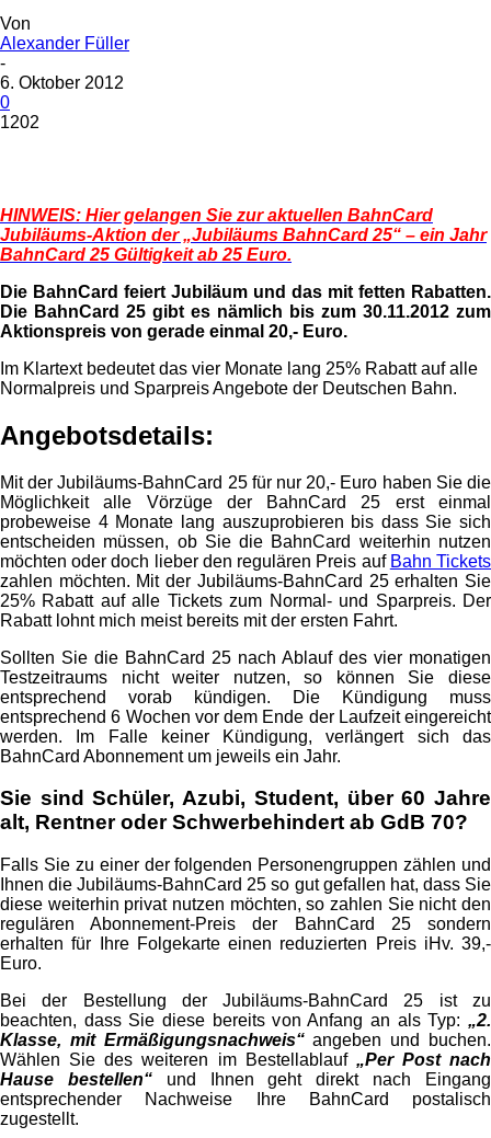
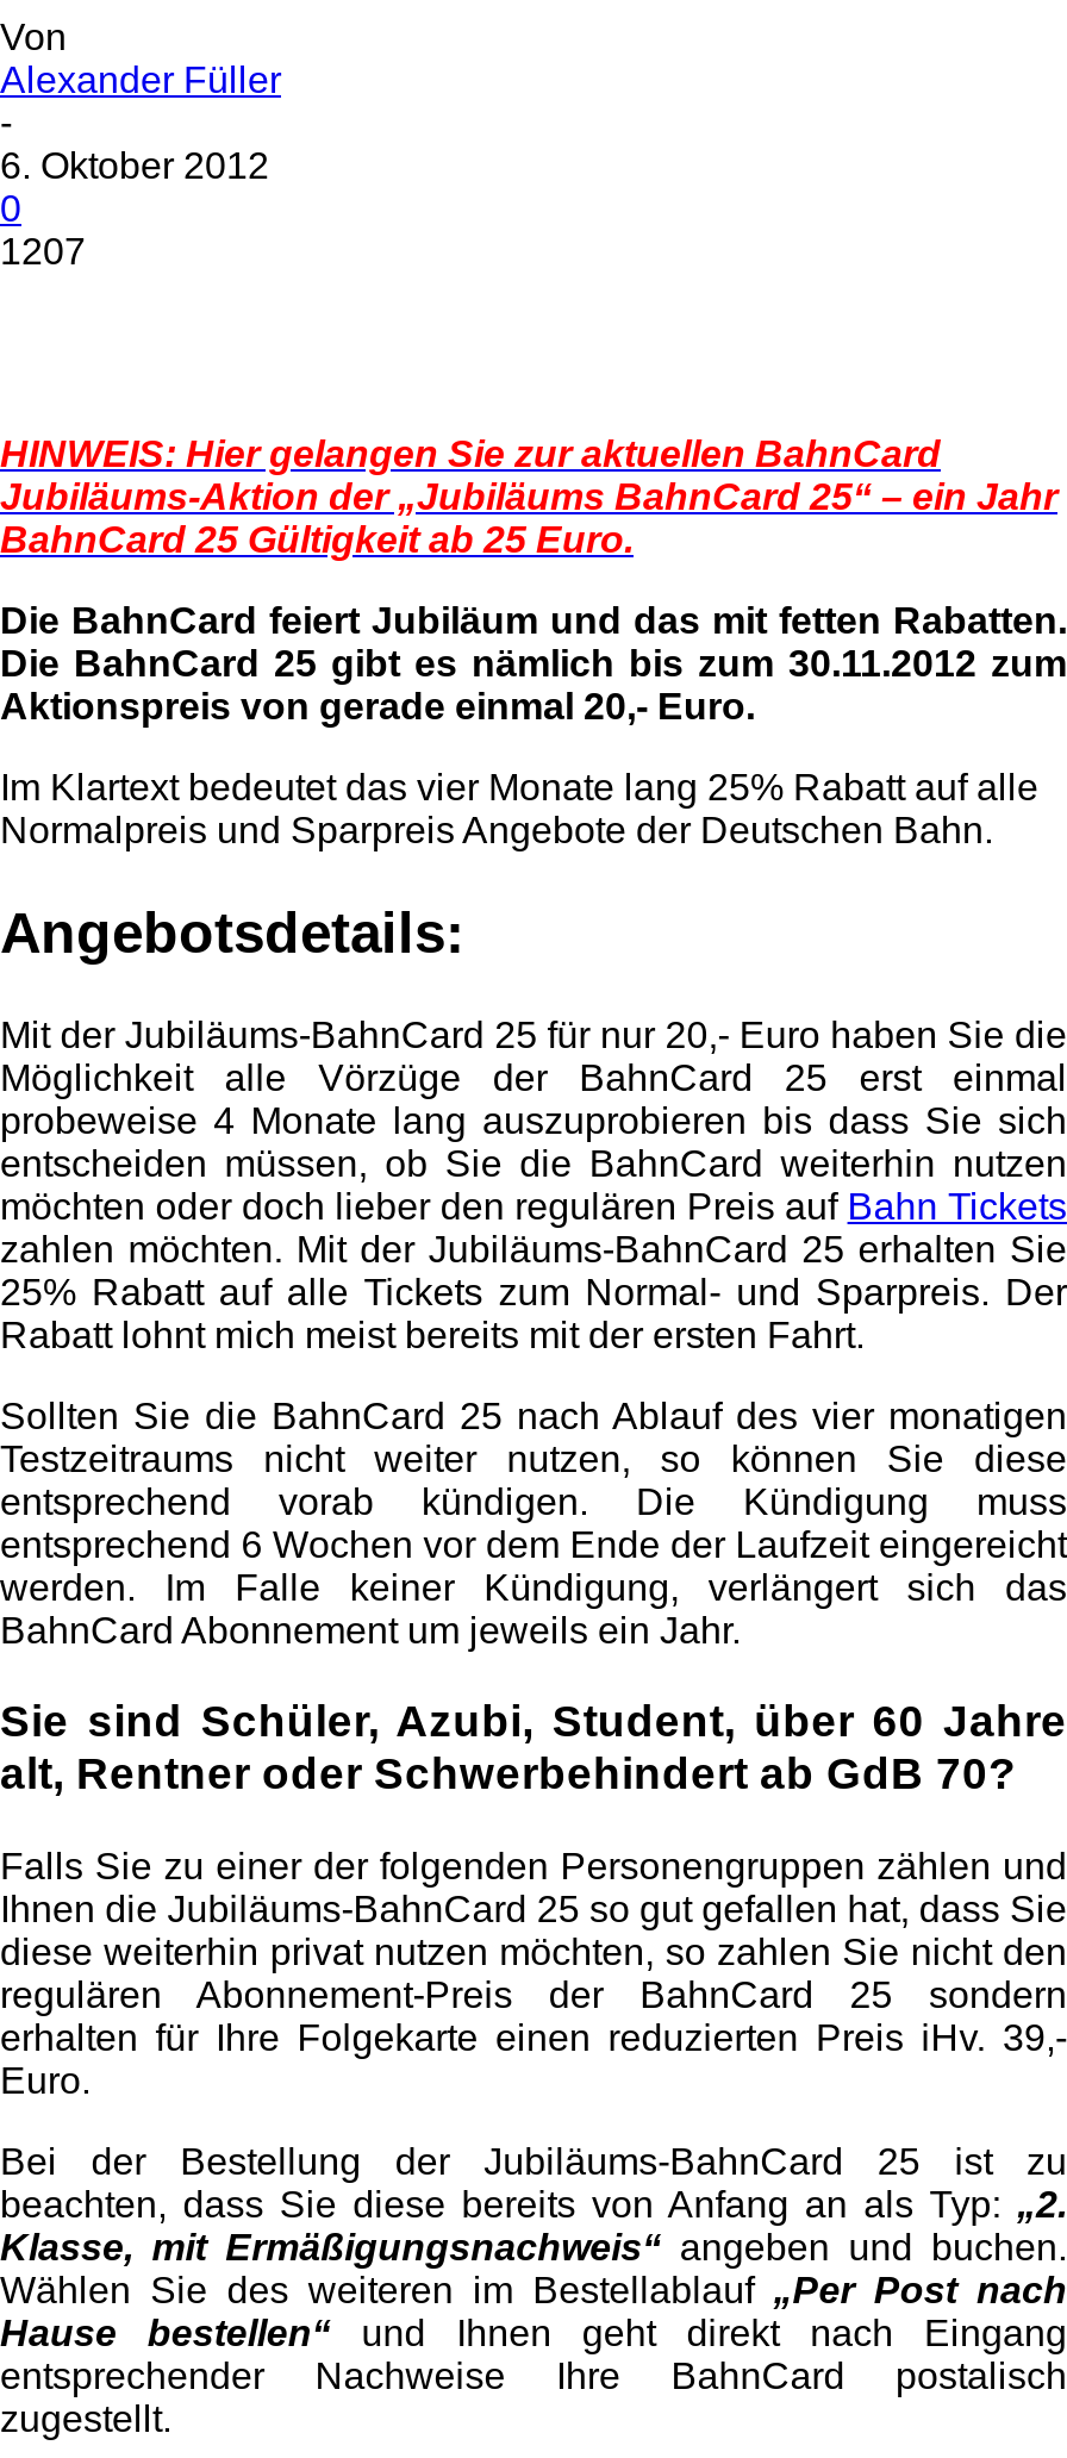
- 1202
+ 1207
